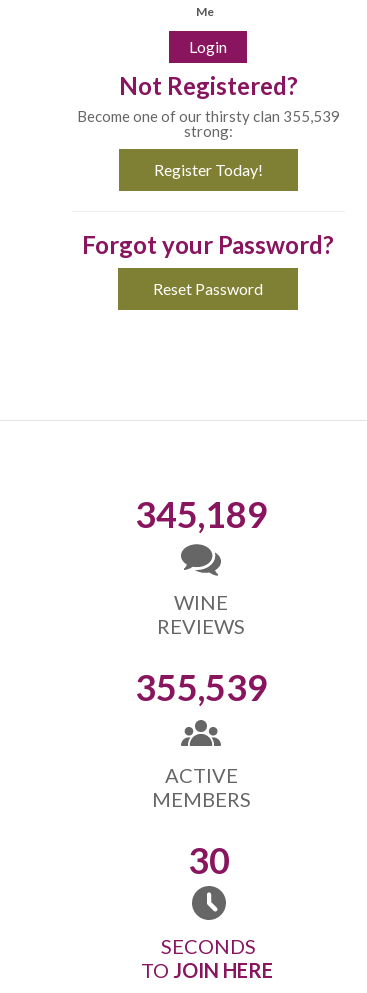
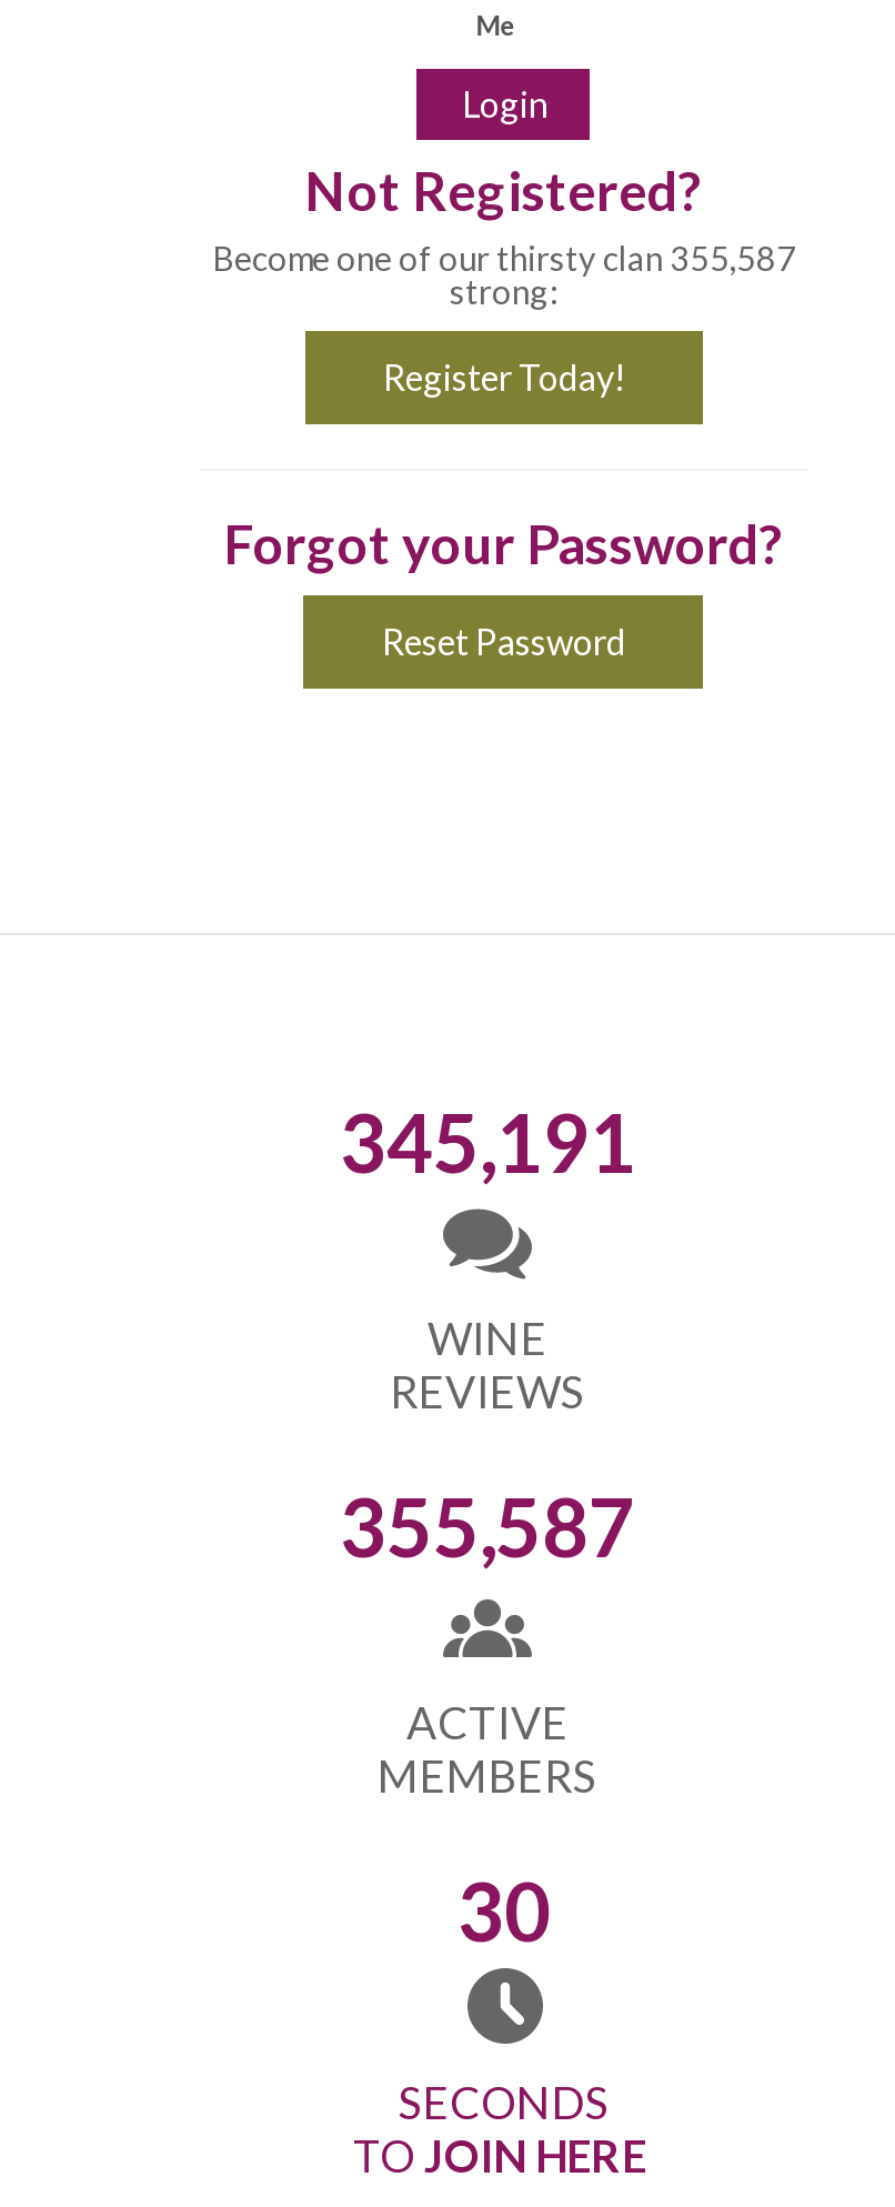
- Become one of our thirsty clan 355,539
+ Become one of our thirsty clan 355,587

- 345,189
+ 345,191

- 355,539
+ 355,587
